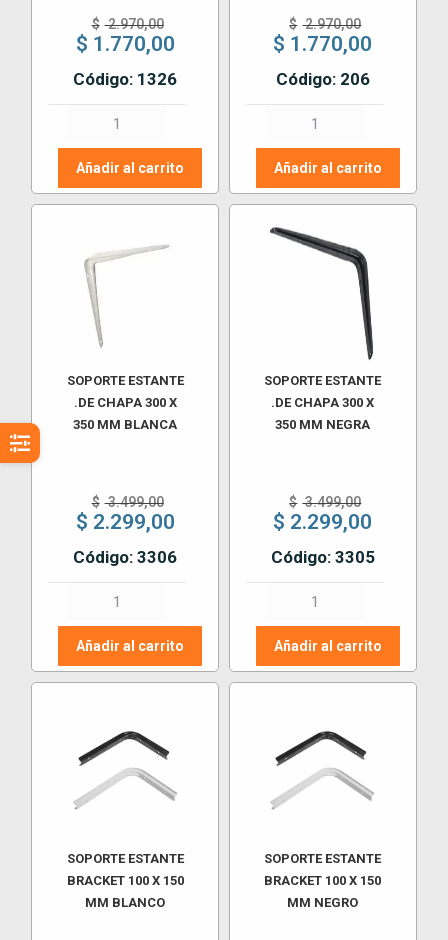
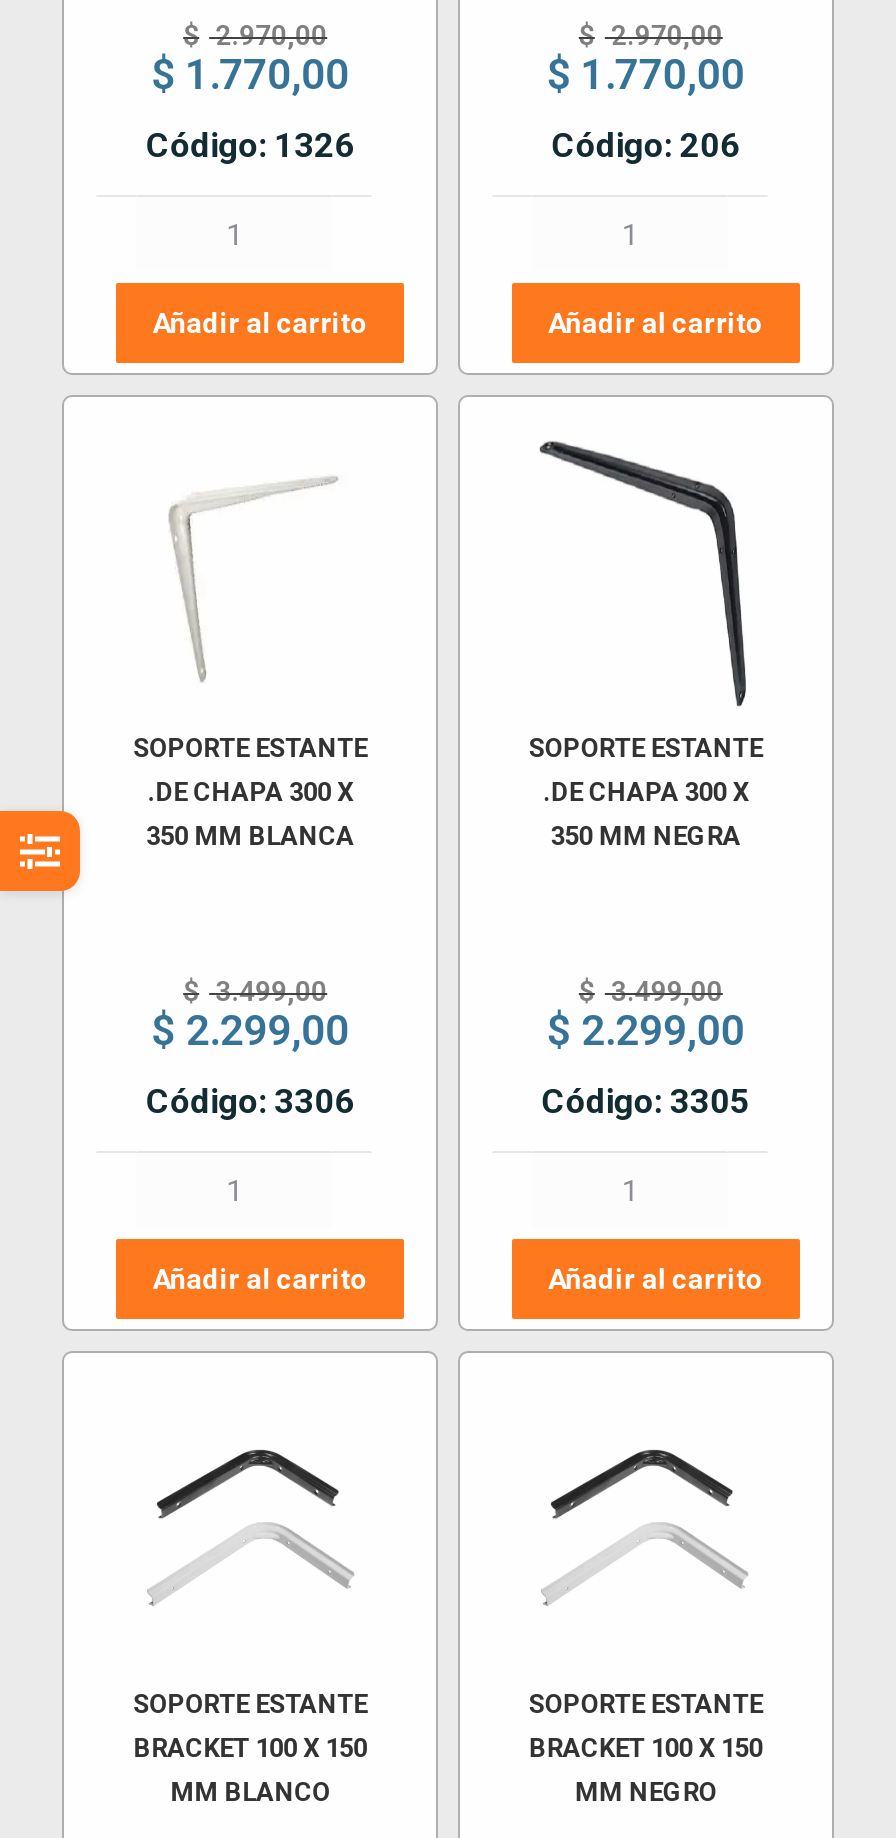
- [image]
+ [image]
